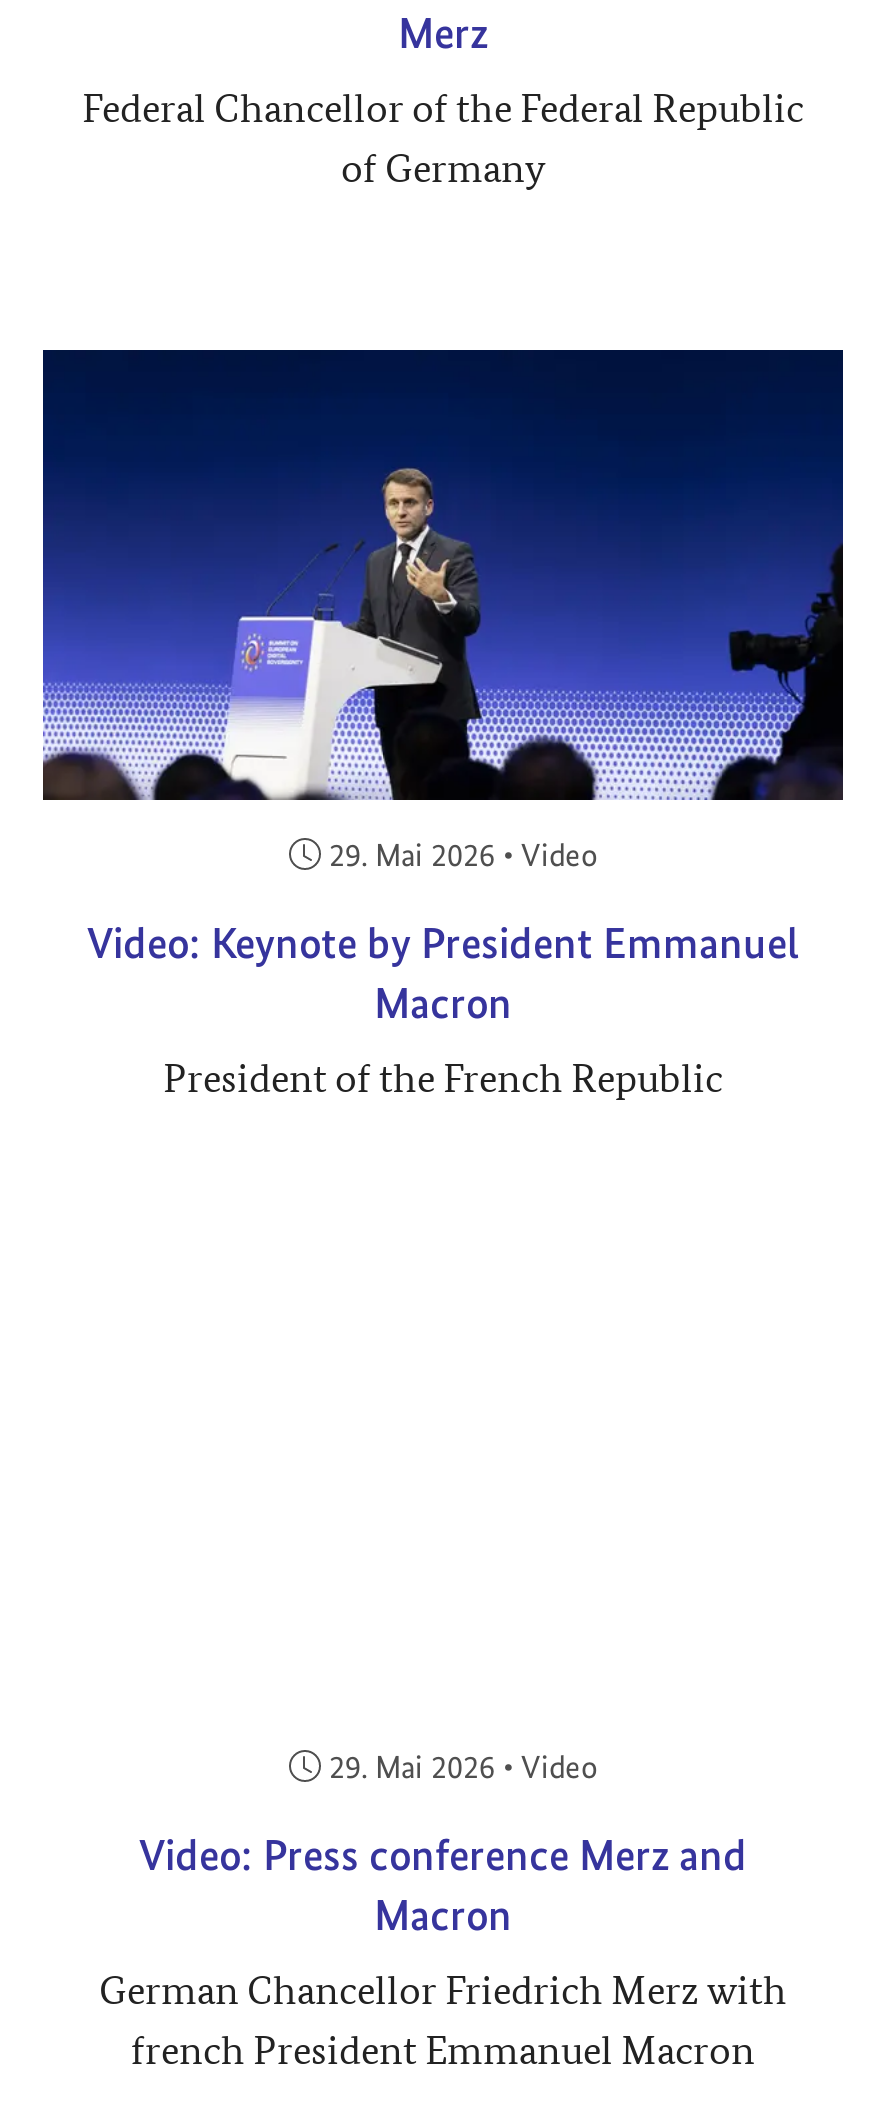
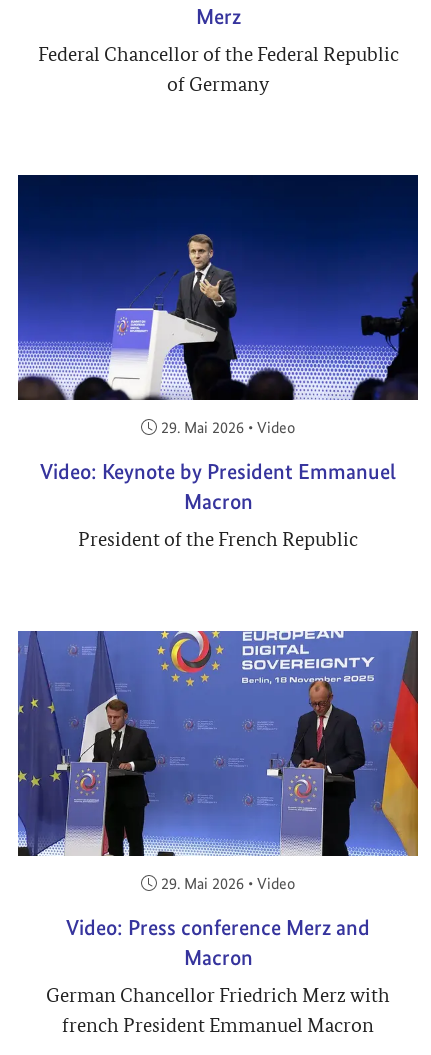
+ [image]
